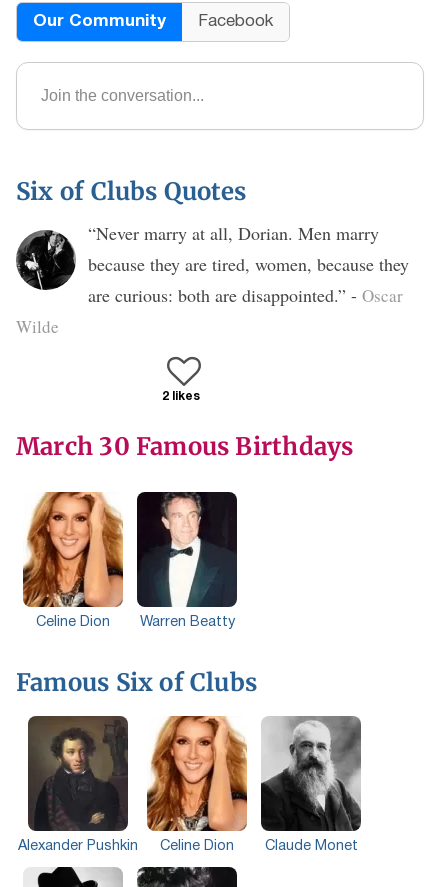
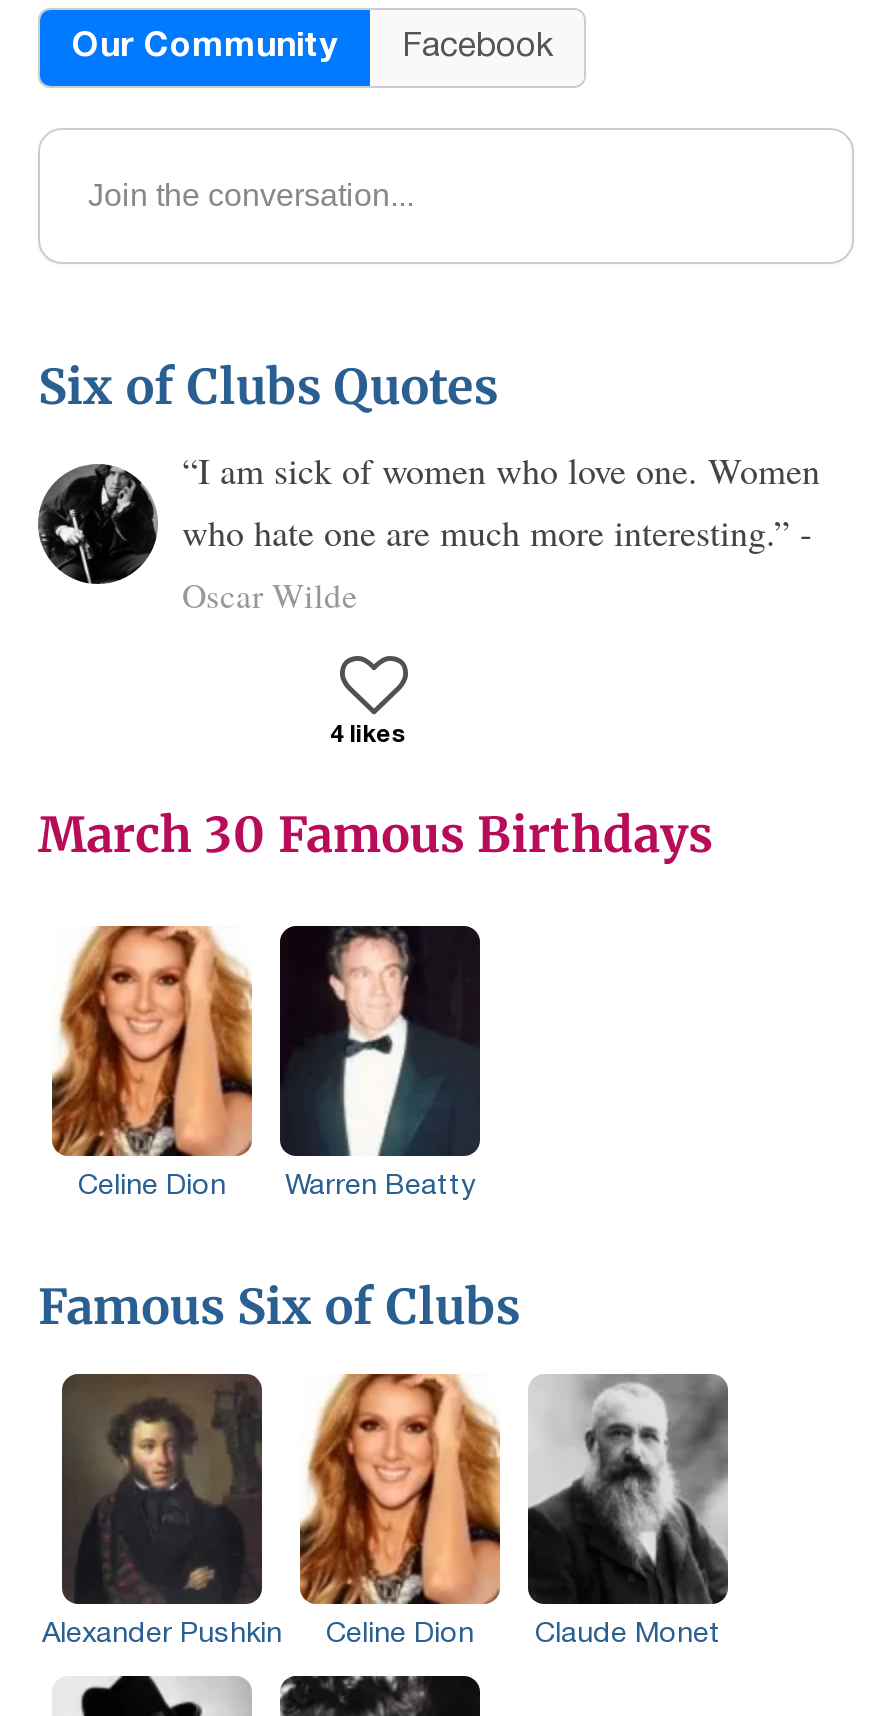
- “Never marry at all, Dorian. Men marry
- because they are tired, women, because they
- are curious: both are disappointed.” - Oscar
- Wilde
+ “I am sick of women who love one. Women
+ who hate one are much more interesting.” -
+ Oscar Wilde

- 2 likes
+ 4 likes
